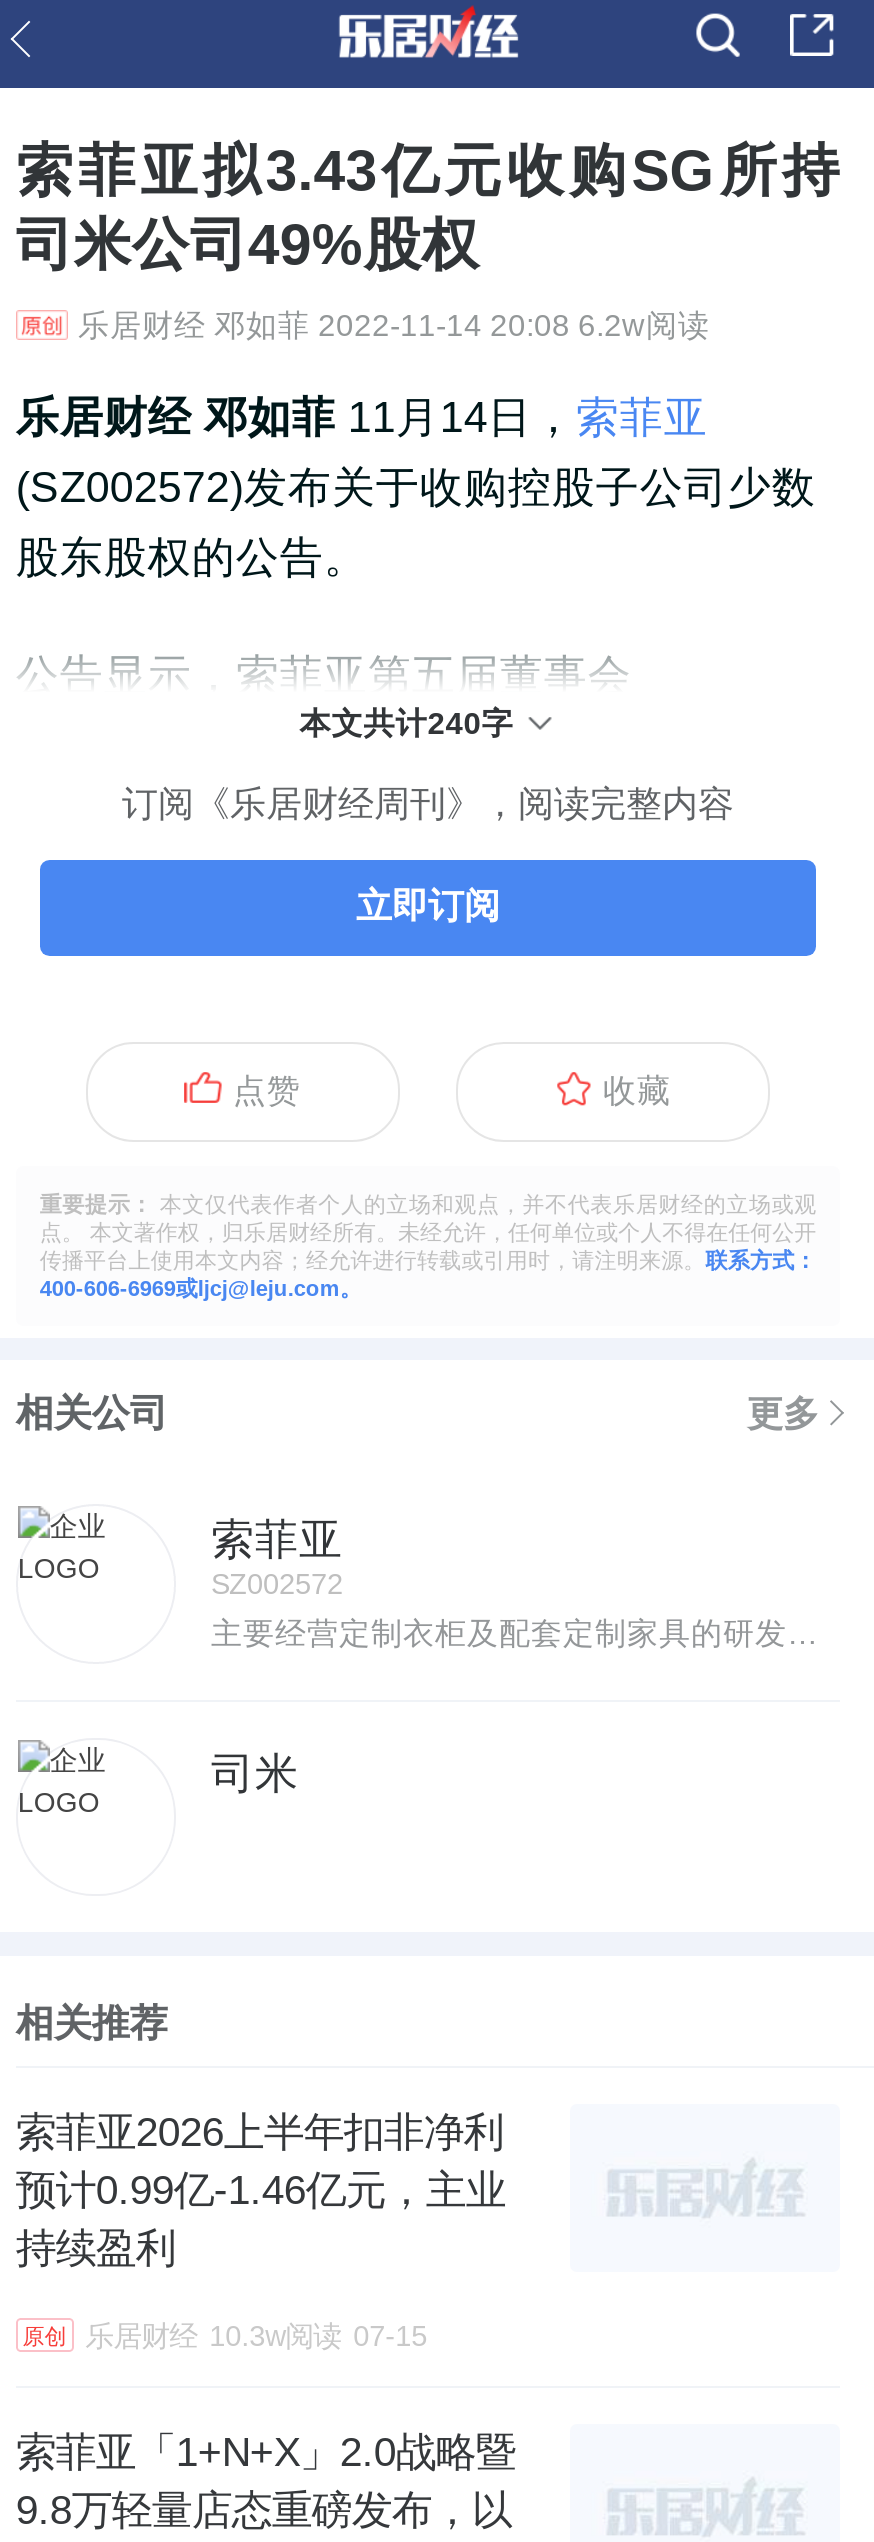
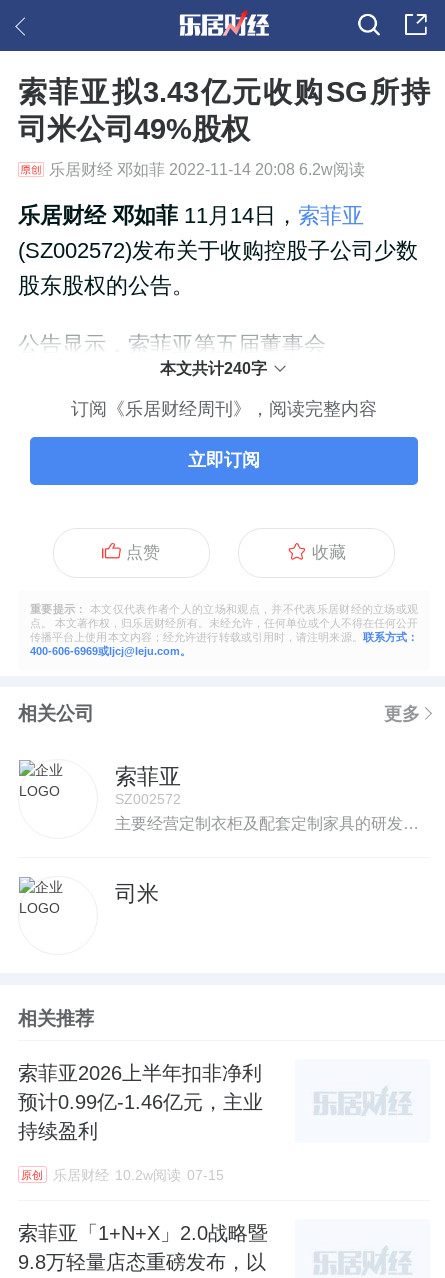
- 乐居财经 10.3w阅读 07-15
+ 乐居财经 10.2w阅读 07-15
